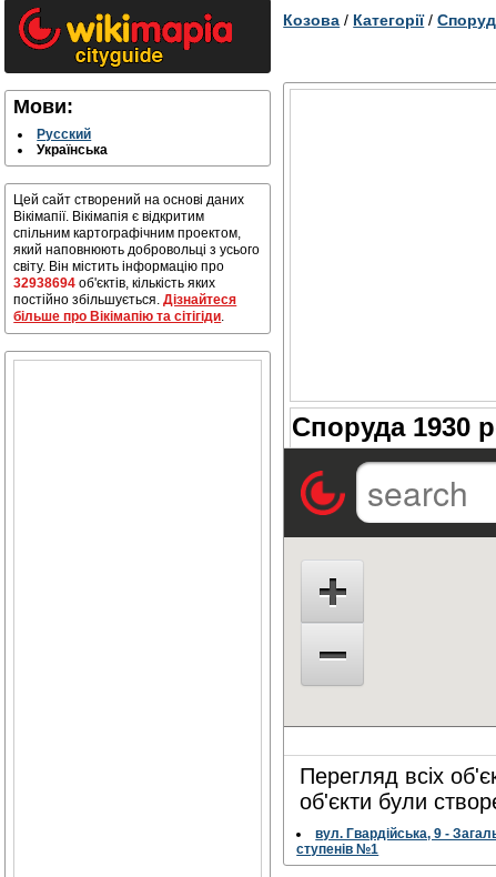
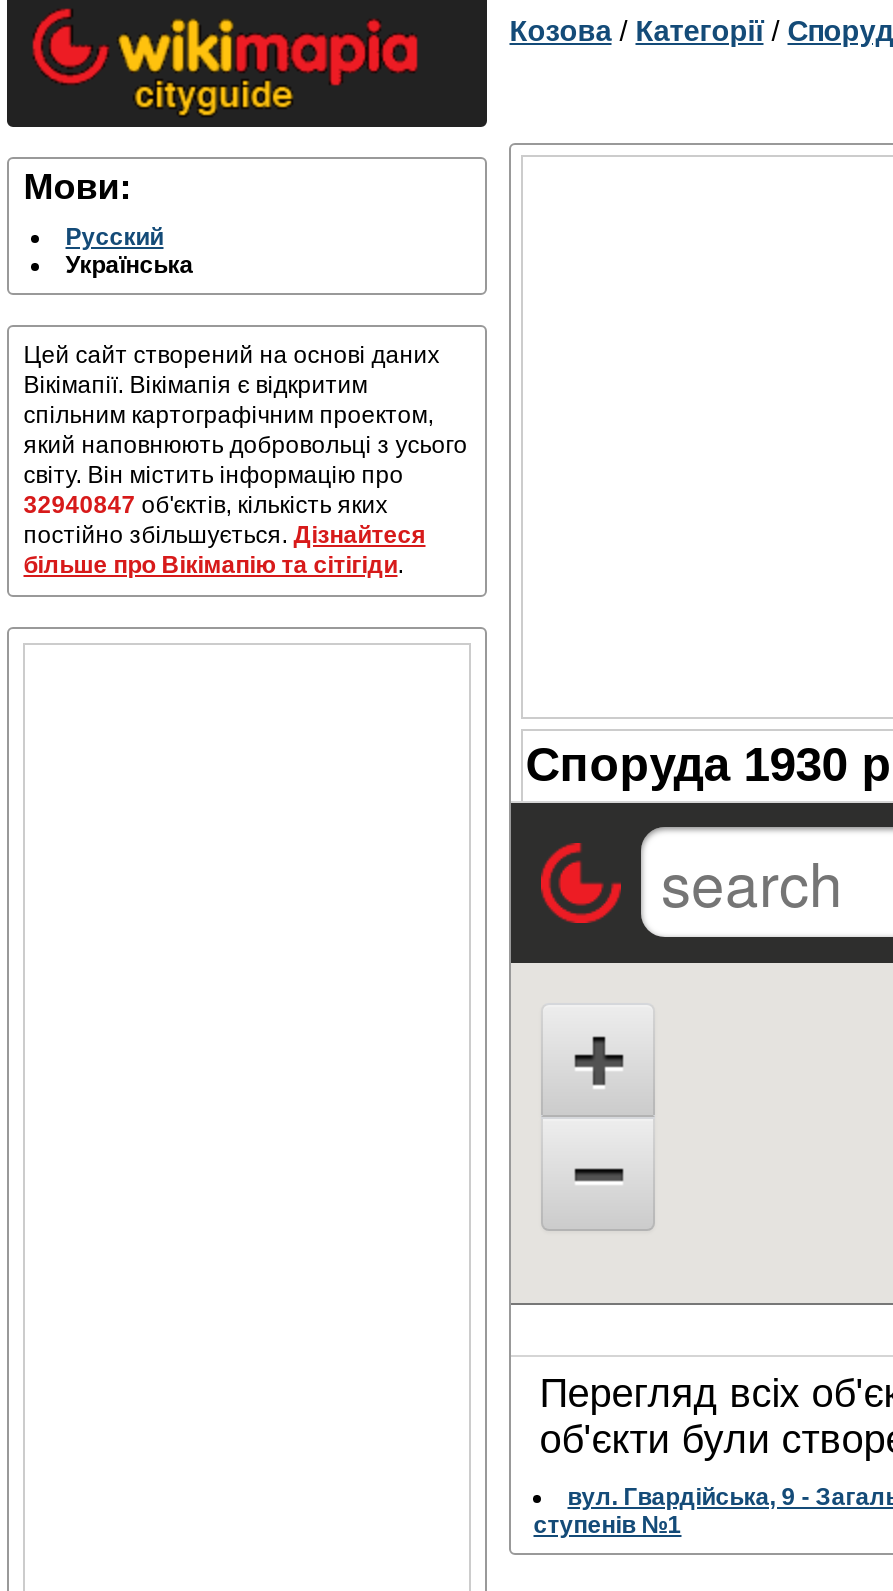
- 32938694 об'єктів, кількість яких
+ 32940847 об'єктів, кількість яких
